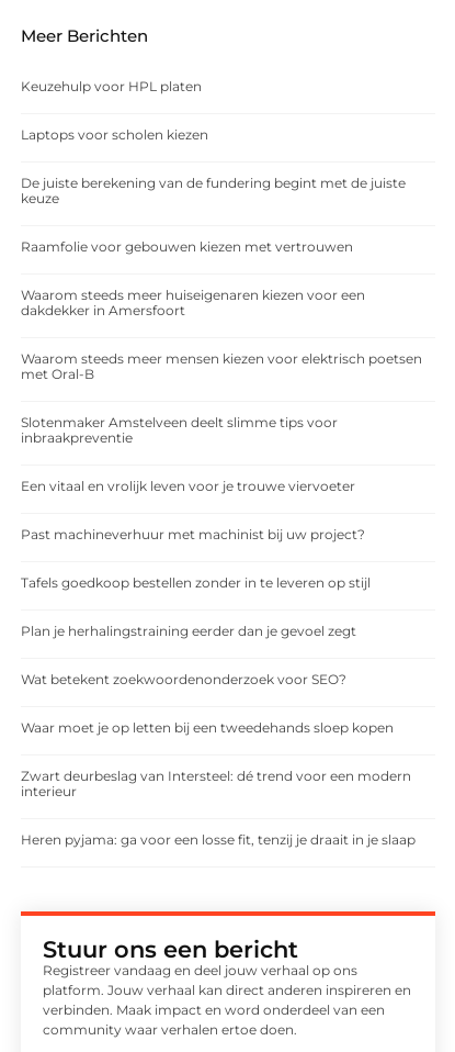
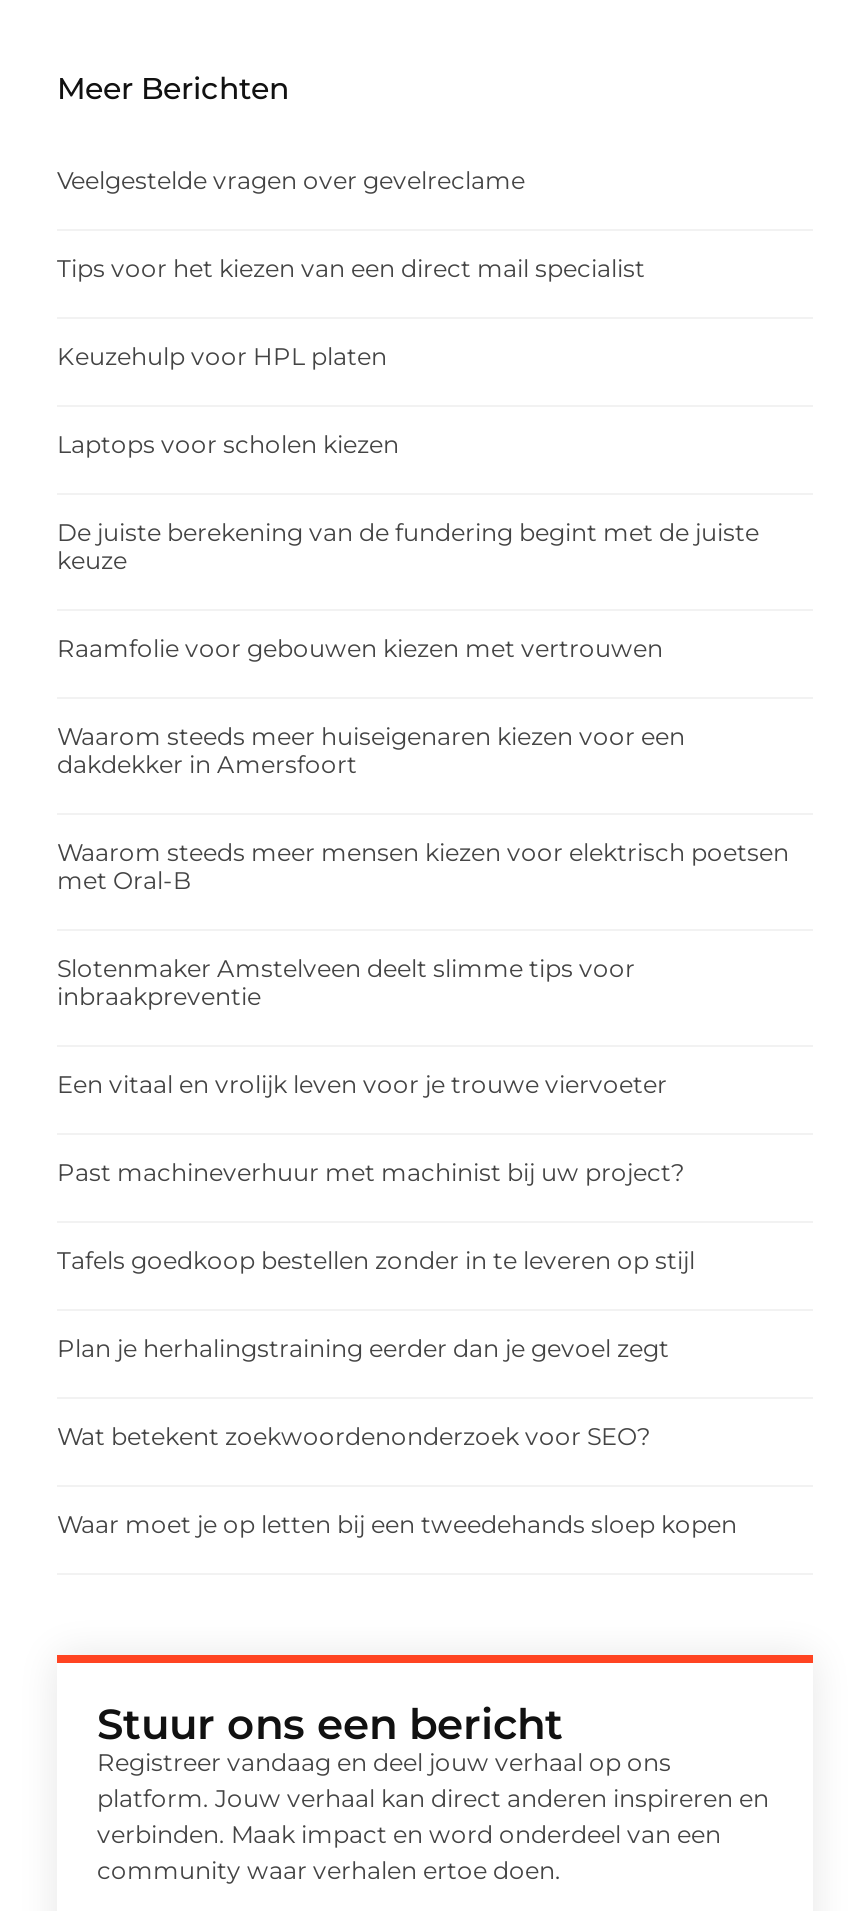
+ Veelgestelde vragen over gevelreclame
+ Tips voor het kiezen van een direct mail specialist

moved down: Keuzehulp voor HPL platen | Laptops voor scholen kiezen | De juiste berekening van de fundering begint met de juiste | ... | Wat betekent zoekwoordenonderzoek voor SEO? | Waar moet je op letten bij een tweedehands sloep kopen

- Zwart deurbeslag van Intersteel: dé trend voor een modern
- interieur
- Heren pyjama: ga voor een losse fit, tenzij je draait in je slaap
